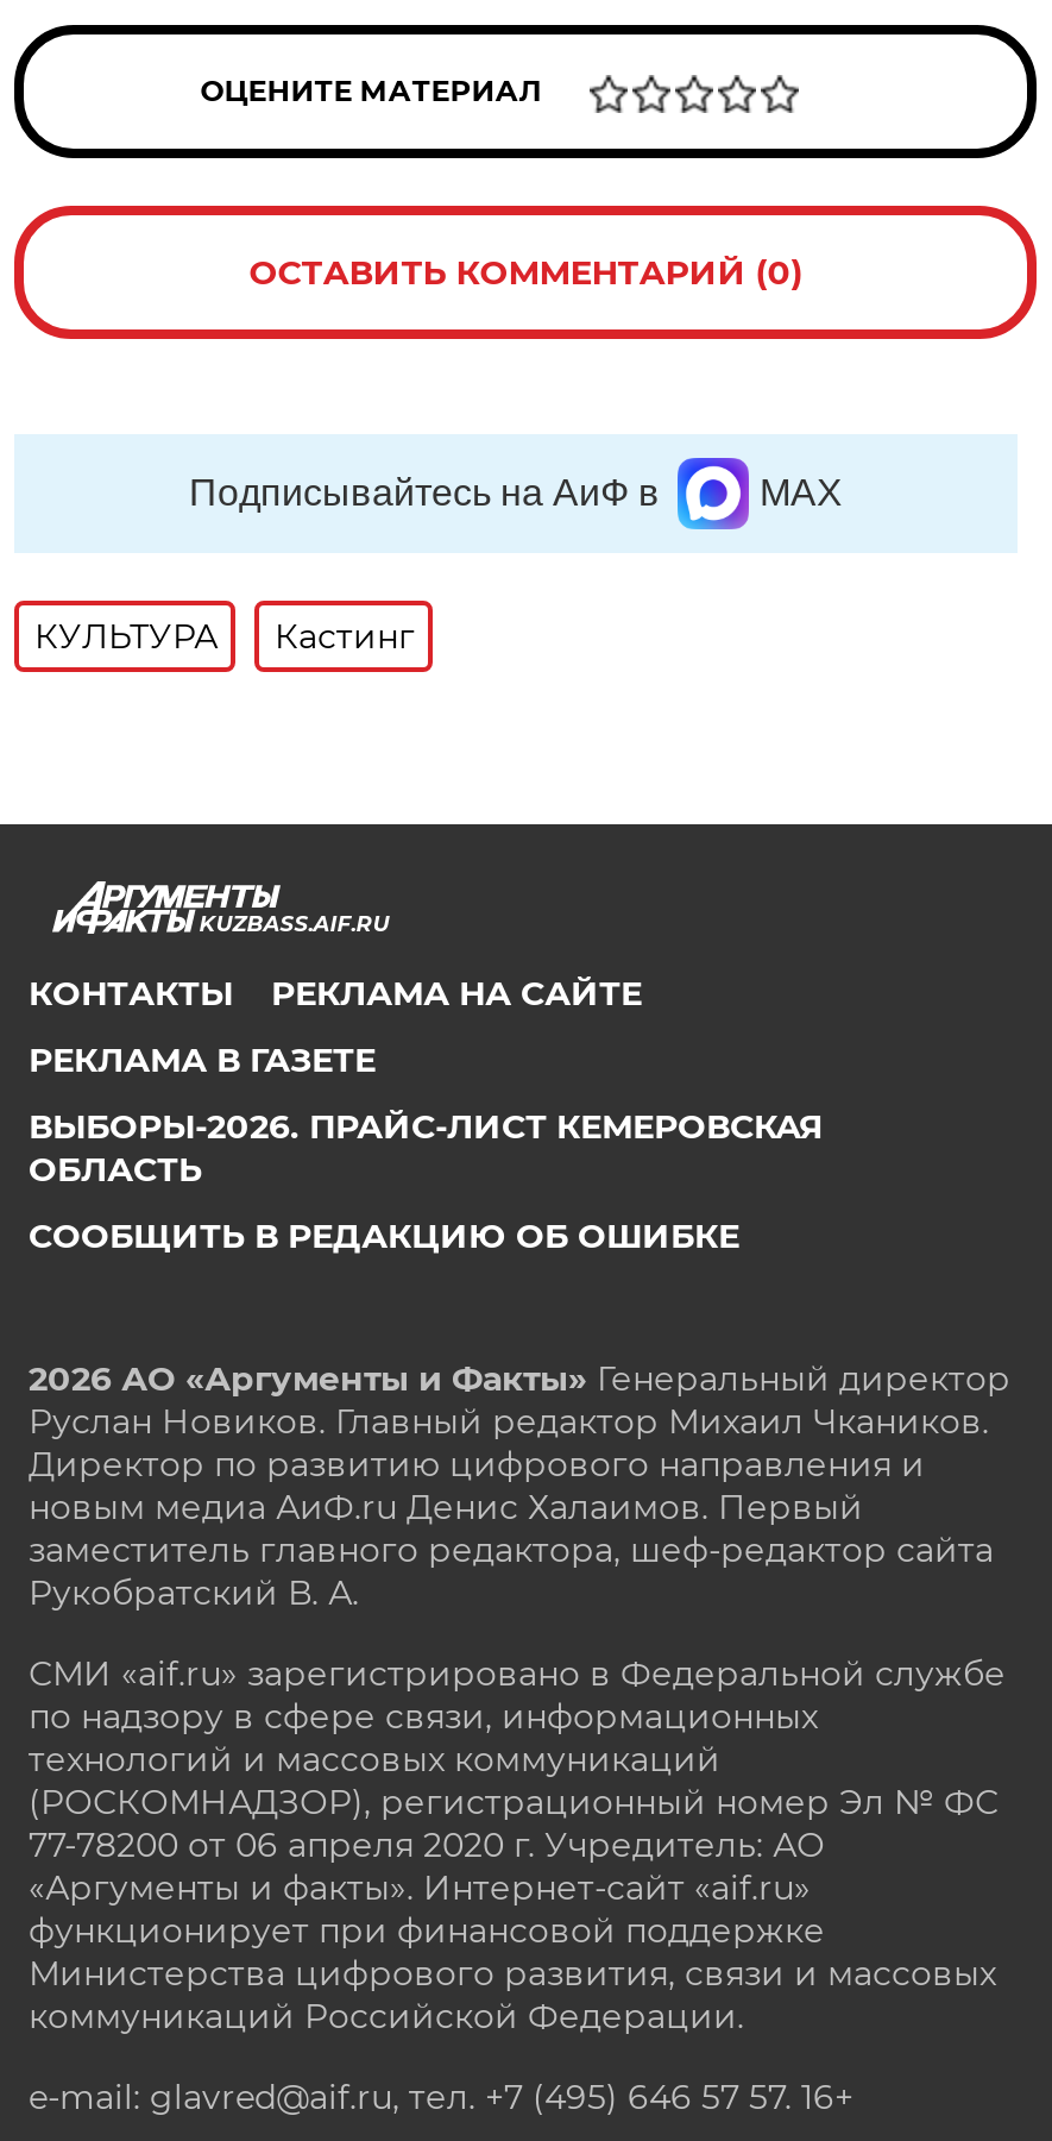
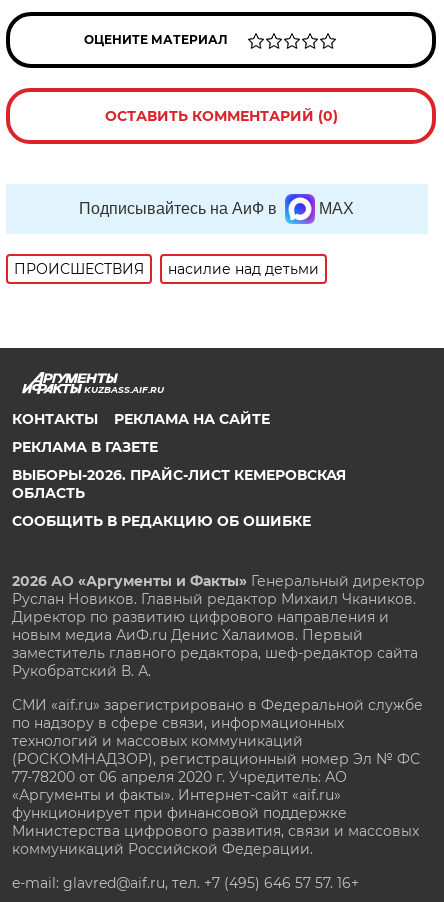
- КУЛЬТУРА
- Кастинг
+ ПРОИСШЕСТВИЯ
+ насилие над детьми
